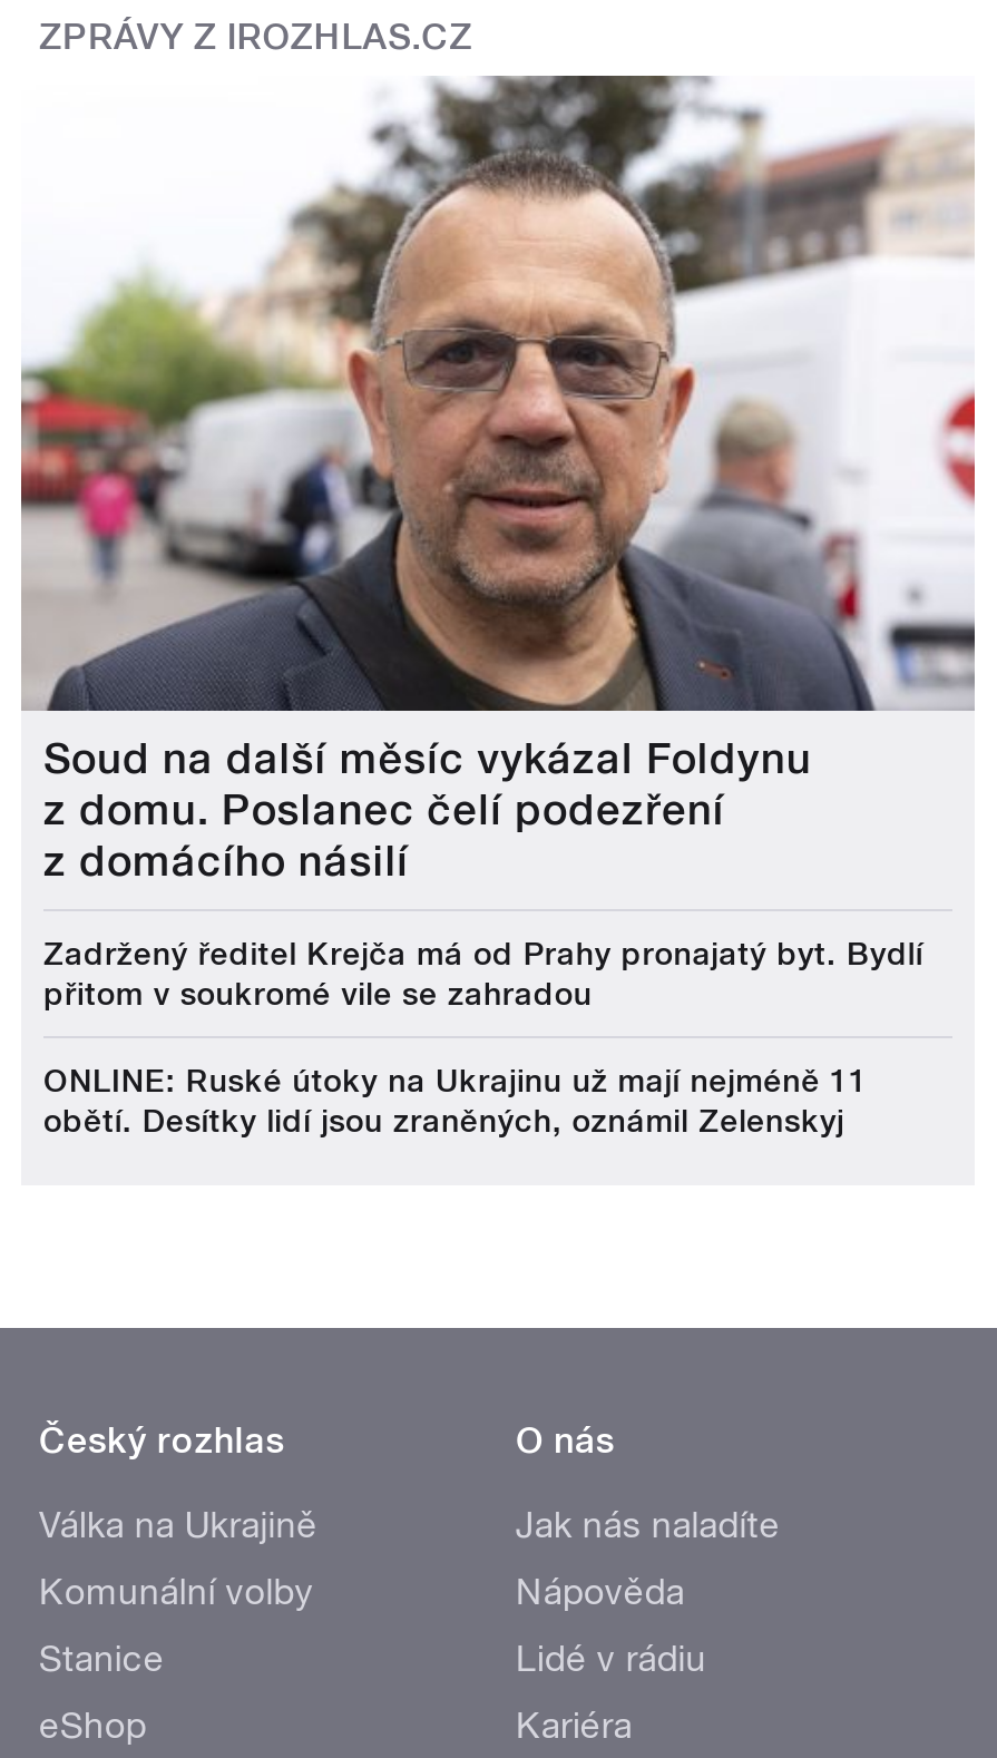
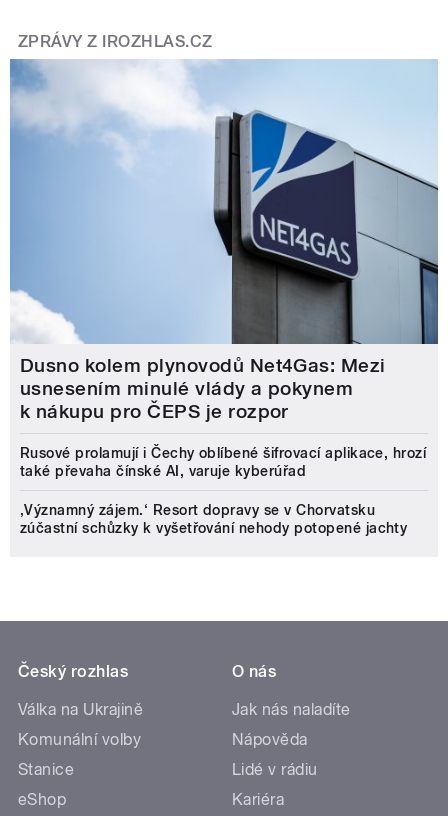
- [image]
- Soud na další měsíc vykázal Foldynu
- z domu. Poslanec čelí podezření
- z domácího násilí
+ [image]
+ Dusno kolem plynovodů Net4Gas: Mezi
+ usnesením minulé vlády a pokynem
+ k nákupu pro ČEPS je rozpor

- Zadržený ředitel Krejča má od Prahy pronajatý byt. Bydlí
- přitom v soukromé vile se zahradou
+ Rusové prolamují i Čechy oblíbené šifrovací aplikace, hrozí
+ také převaha čínské AI, varuje kyberúřad

- ONLINE: Ruské útoky na Ukrajinu už mají nejméně 11
- obětí. Desítky lidí jsou zraněných, oznámil Zelenskyj
+ ‚Významný zájem.‘ Resort dopravy se v Chorvatsku
+ zúčastní schůzky k vyšetřování nehody potopené jachty
